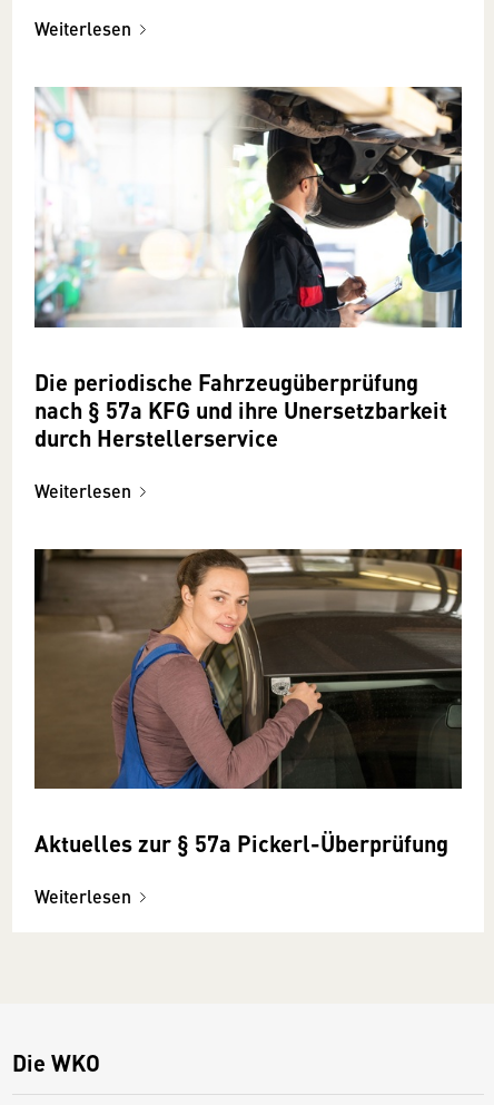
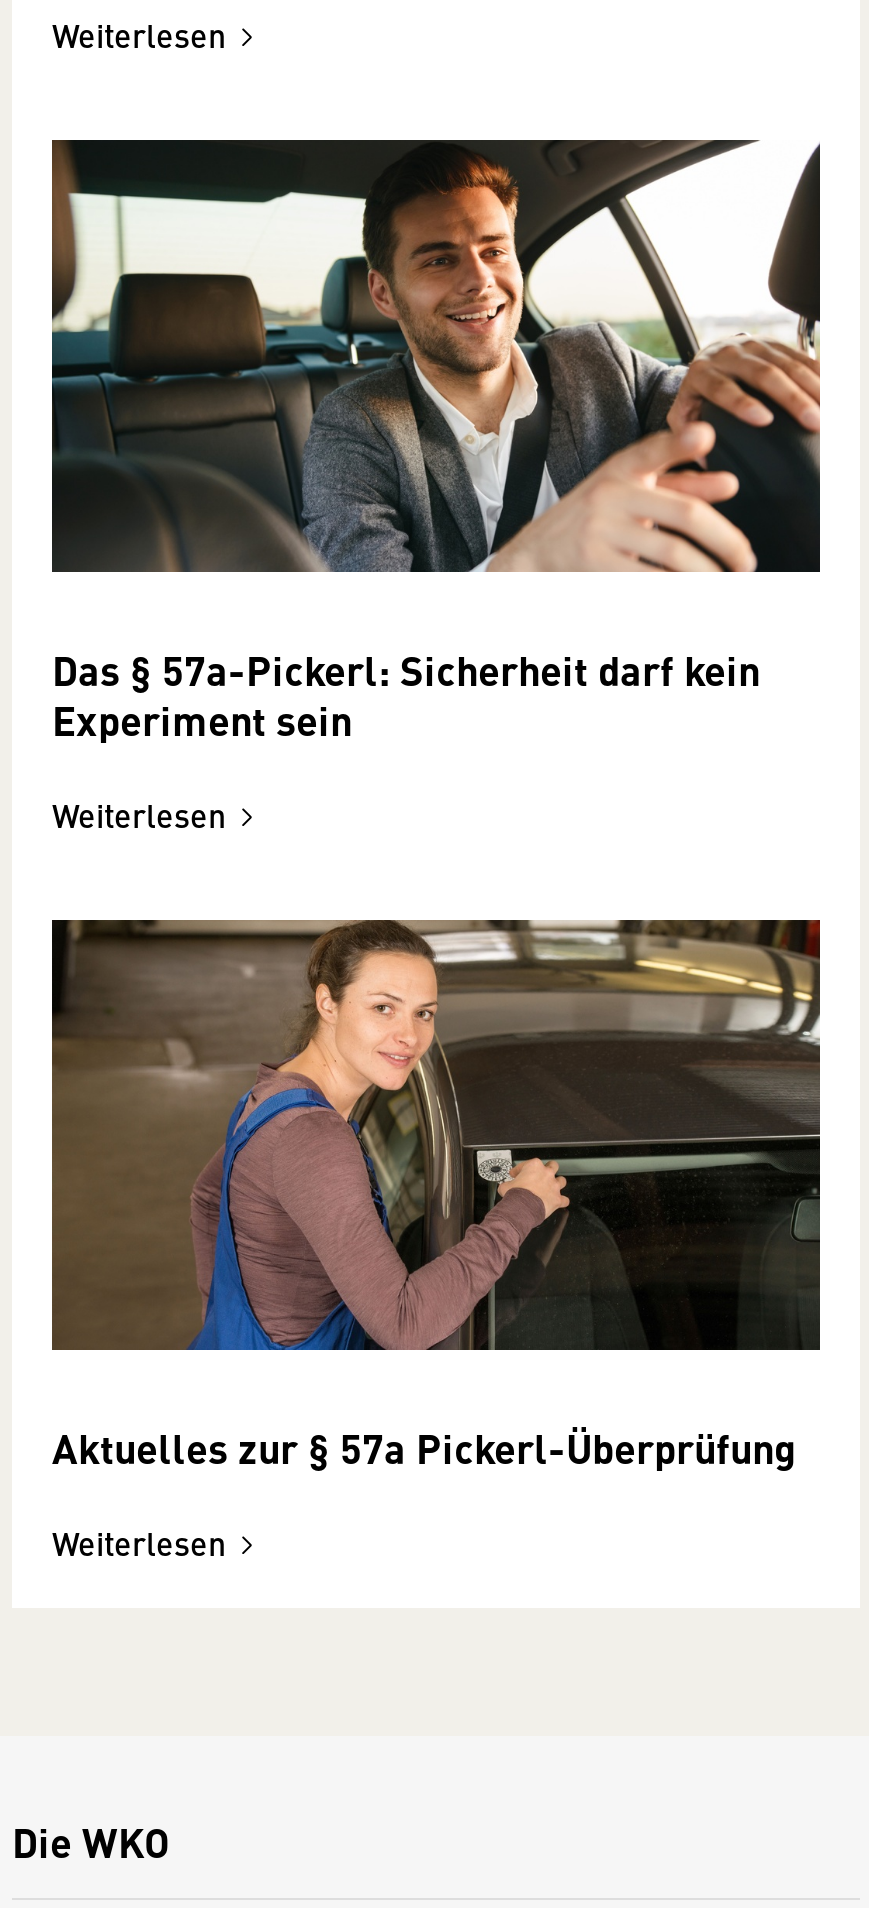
- [image]
- Die periodische Fahrzeugüberprüfung
- nach § 57a KFG und ihre Unersetzbarkeit
- durch Herstellerservice
+ [image]
+ Das § 57a-Pickerl: Sicherheit darf kein
+ Experiment sein
